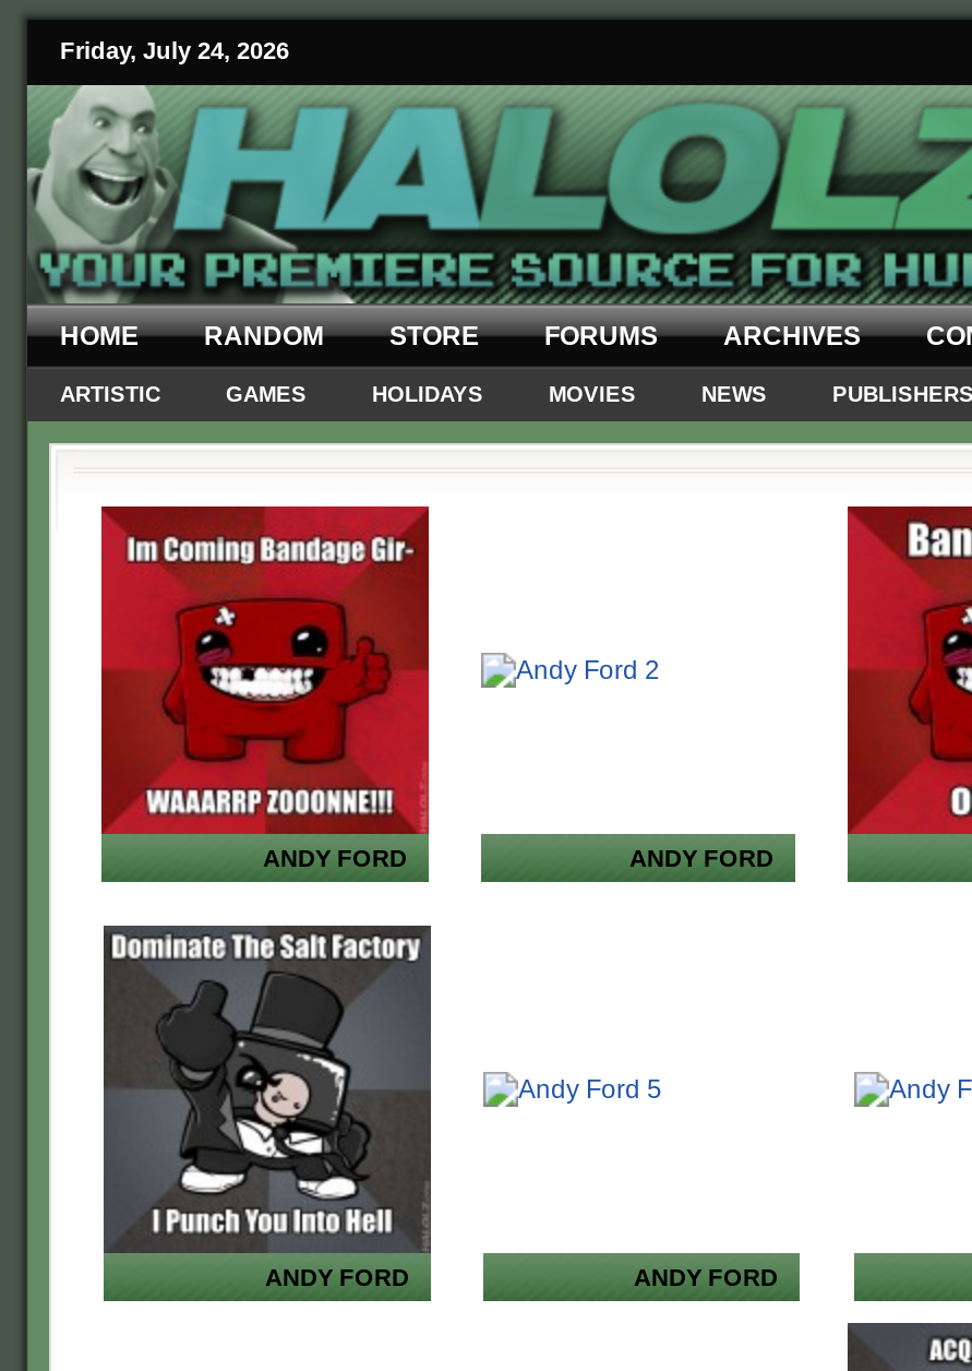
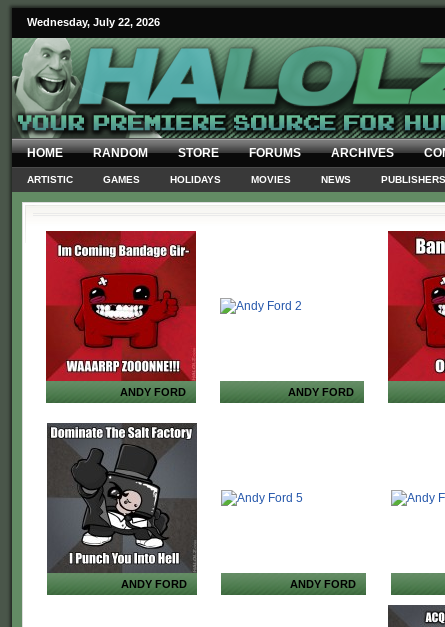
- Friday, July 24, 2026
+ Wednesday, July 22, 2026
